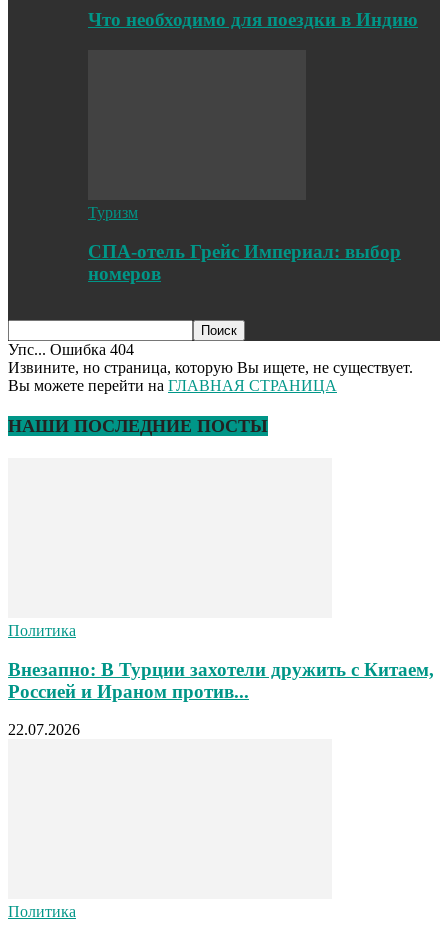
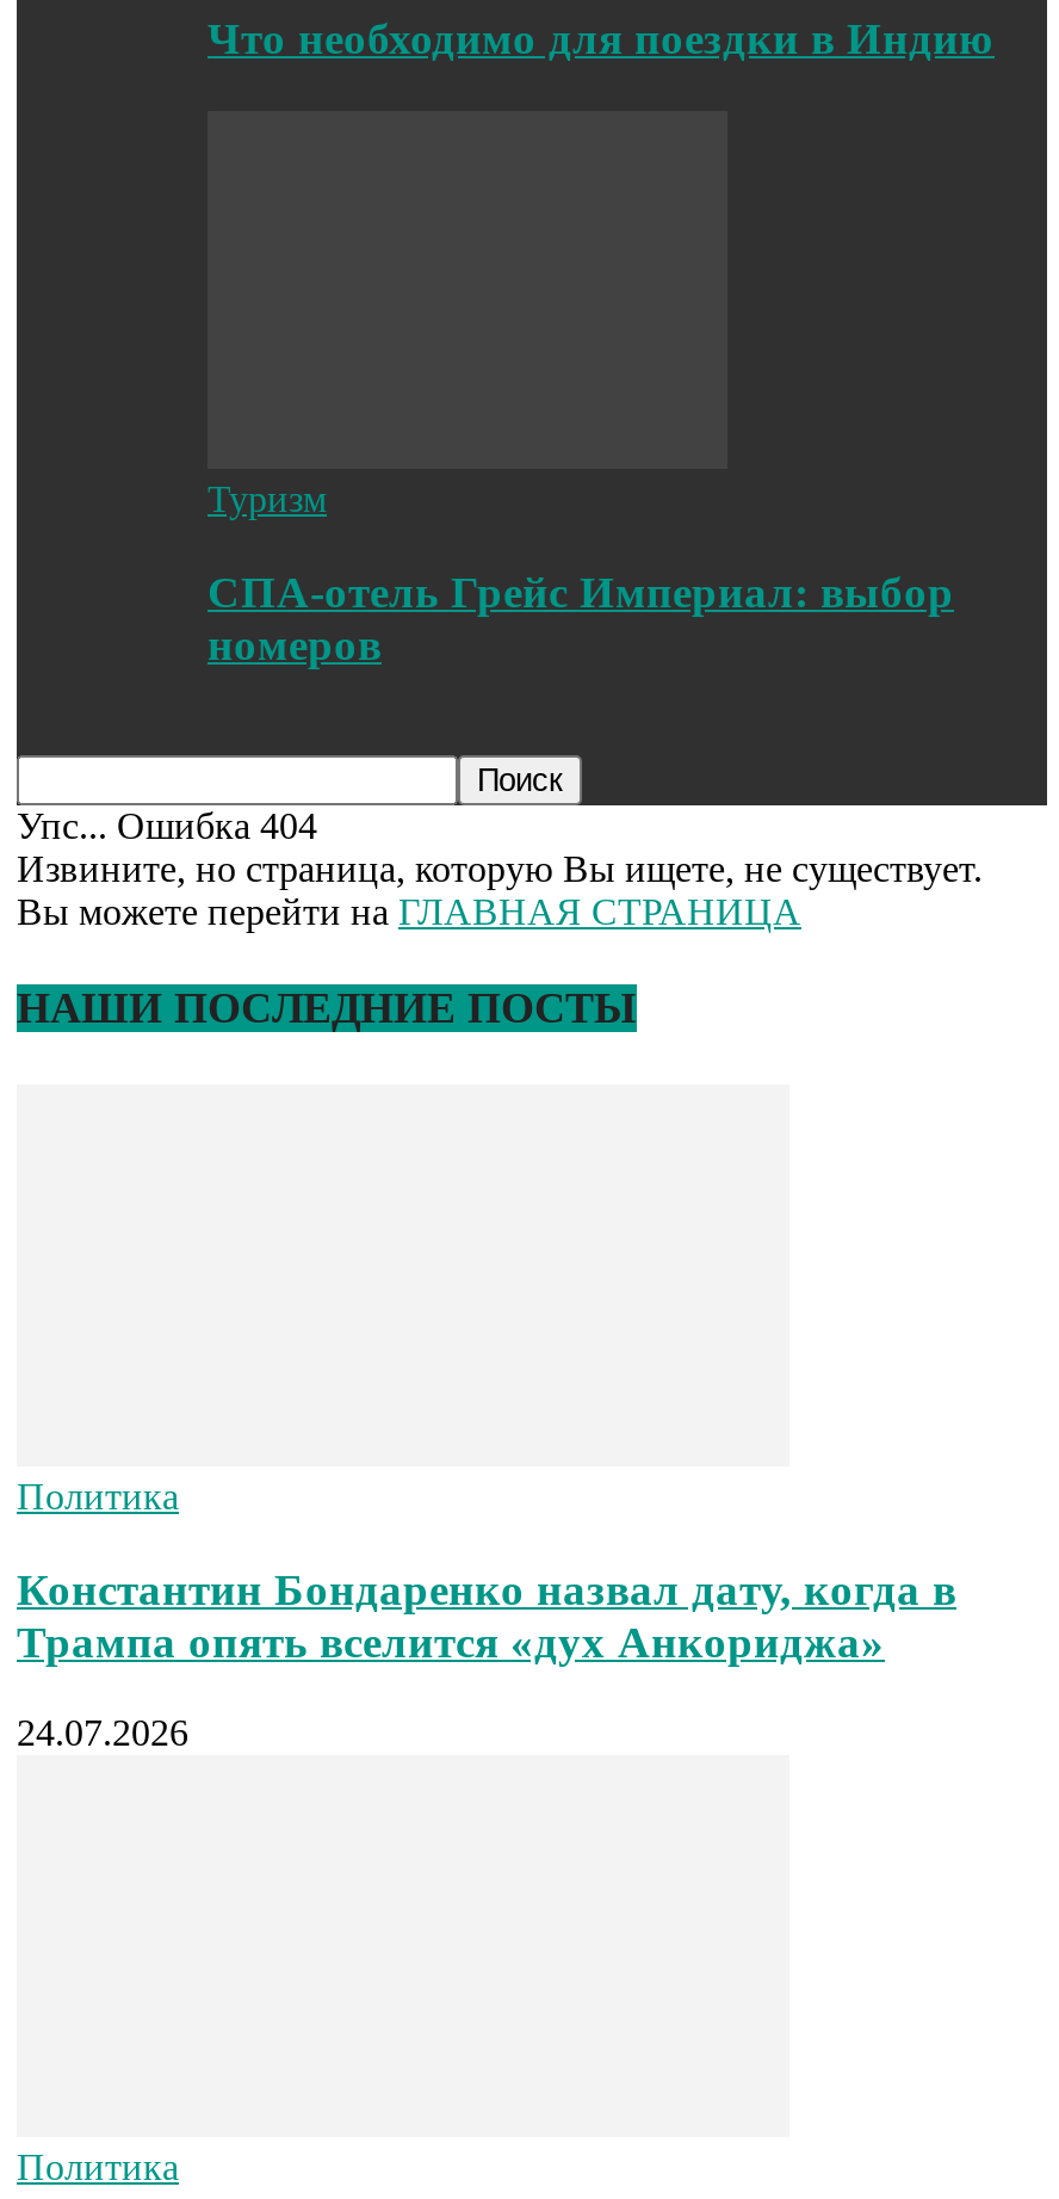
- Внезапно: В Турции захотели дружить с Китаем,
- Россией и Ираном против...
+ Константин Бондаренко назвал дату, когда в
+ Трампа опять вселится «дух Анкориджа»

- 22.07.2026
+ 24.07.2026
